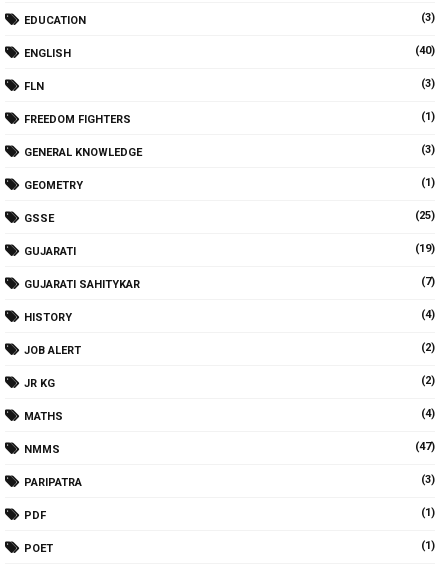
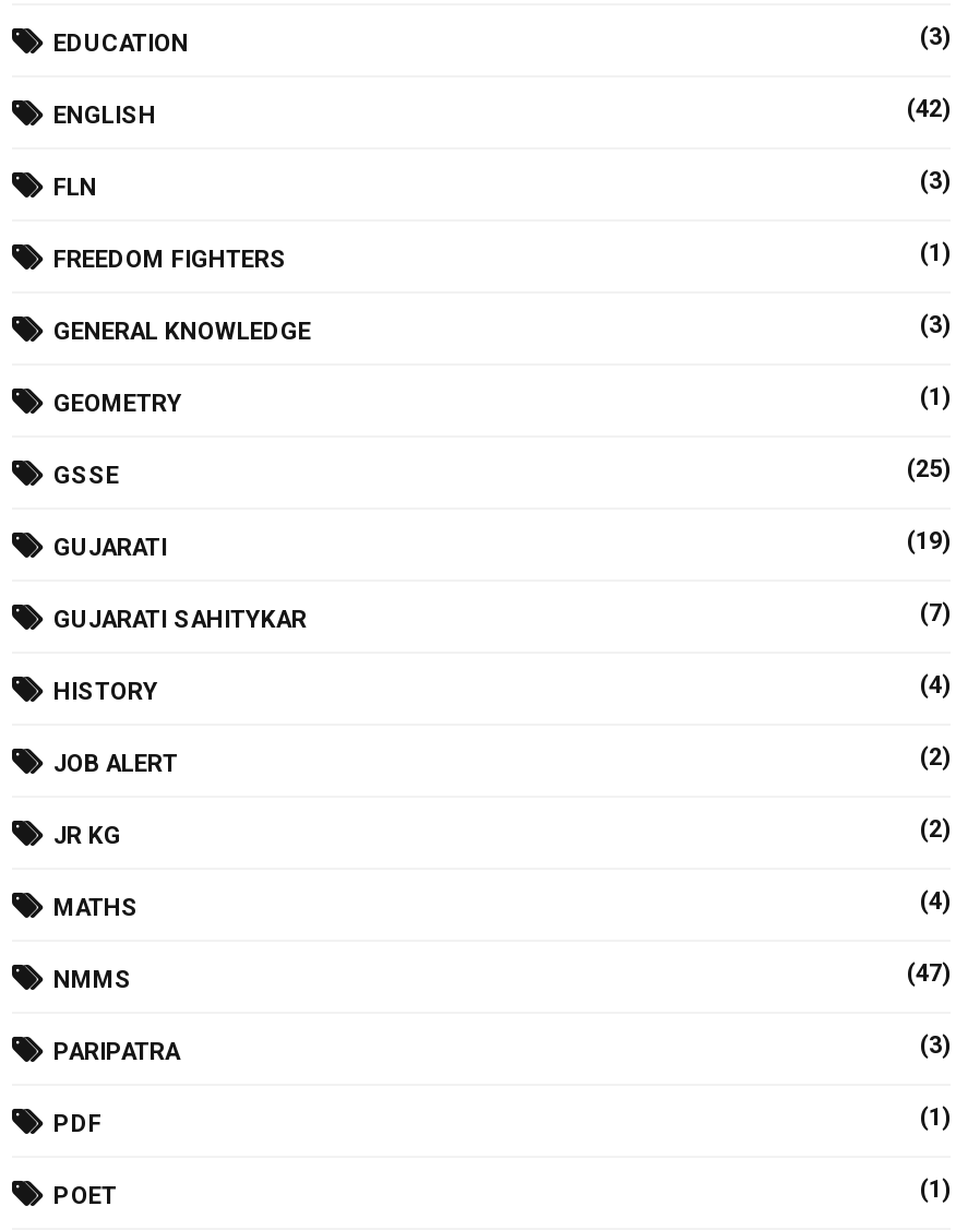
- (40)
+ (42)
